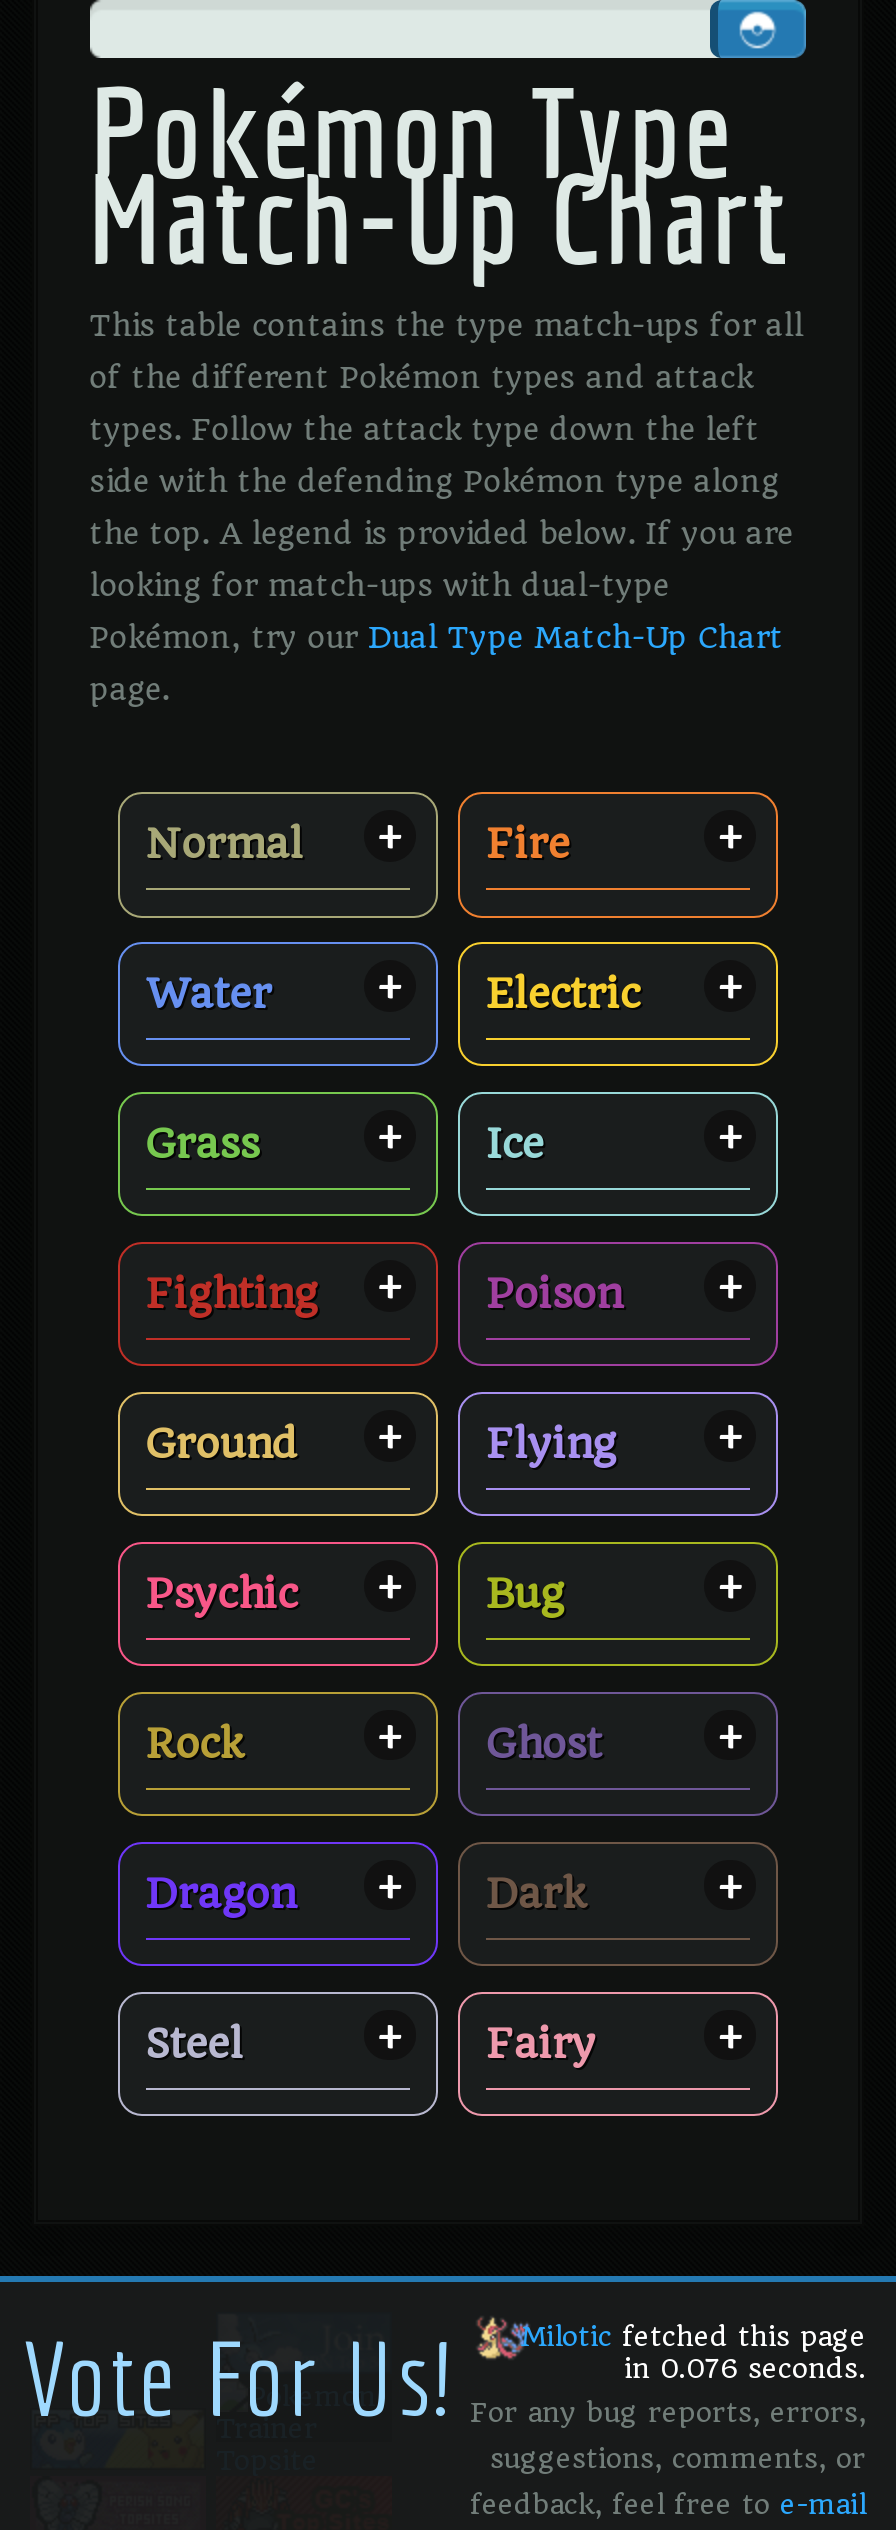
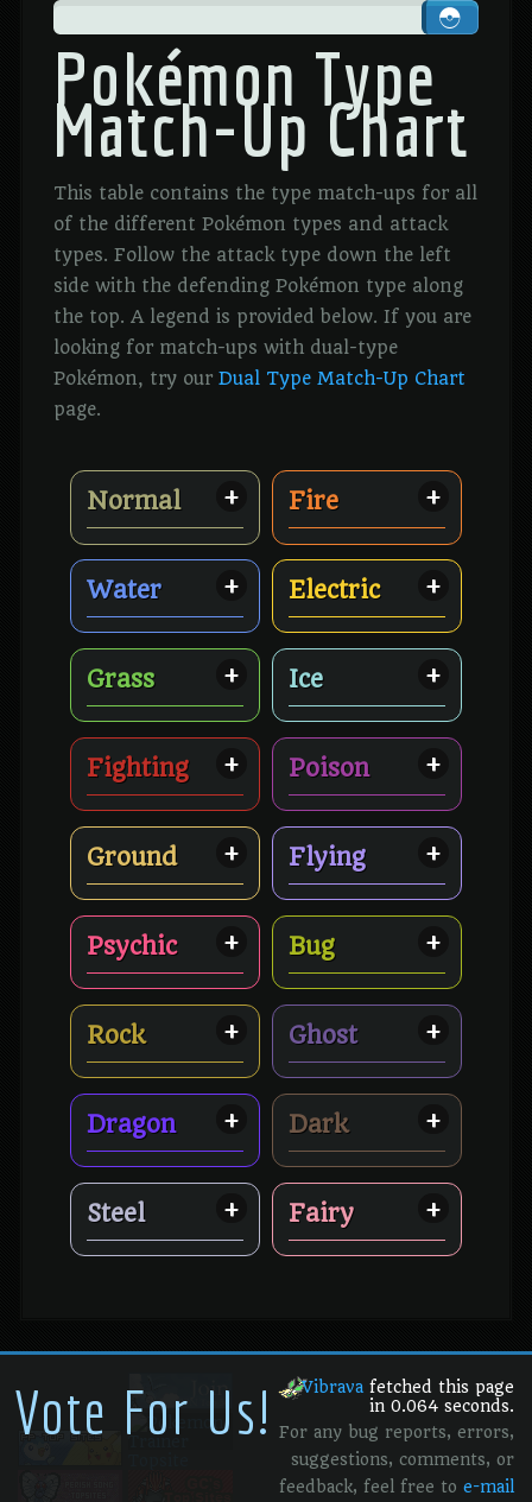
- Milotic fetched this page
+ Vibrava fetched this page

- in 0.076 seconds.
+ in 0.064 seconds.
